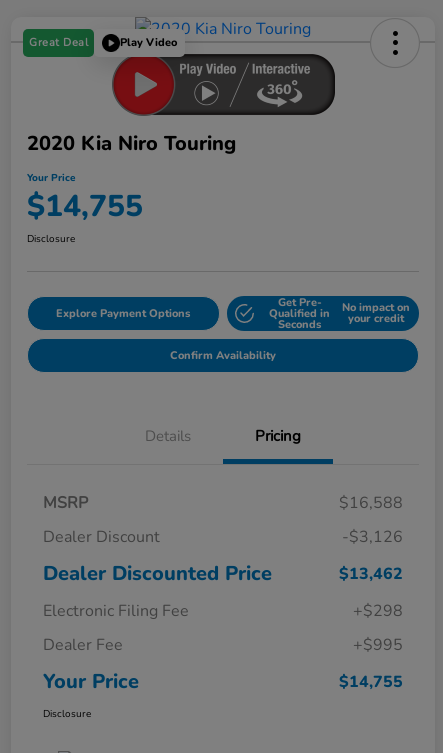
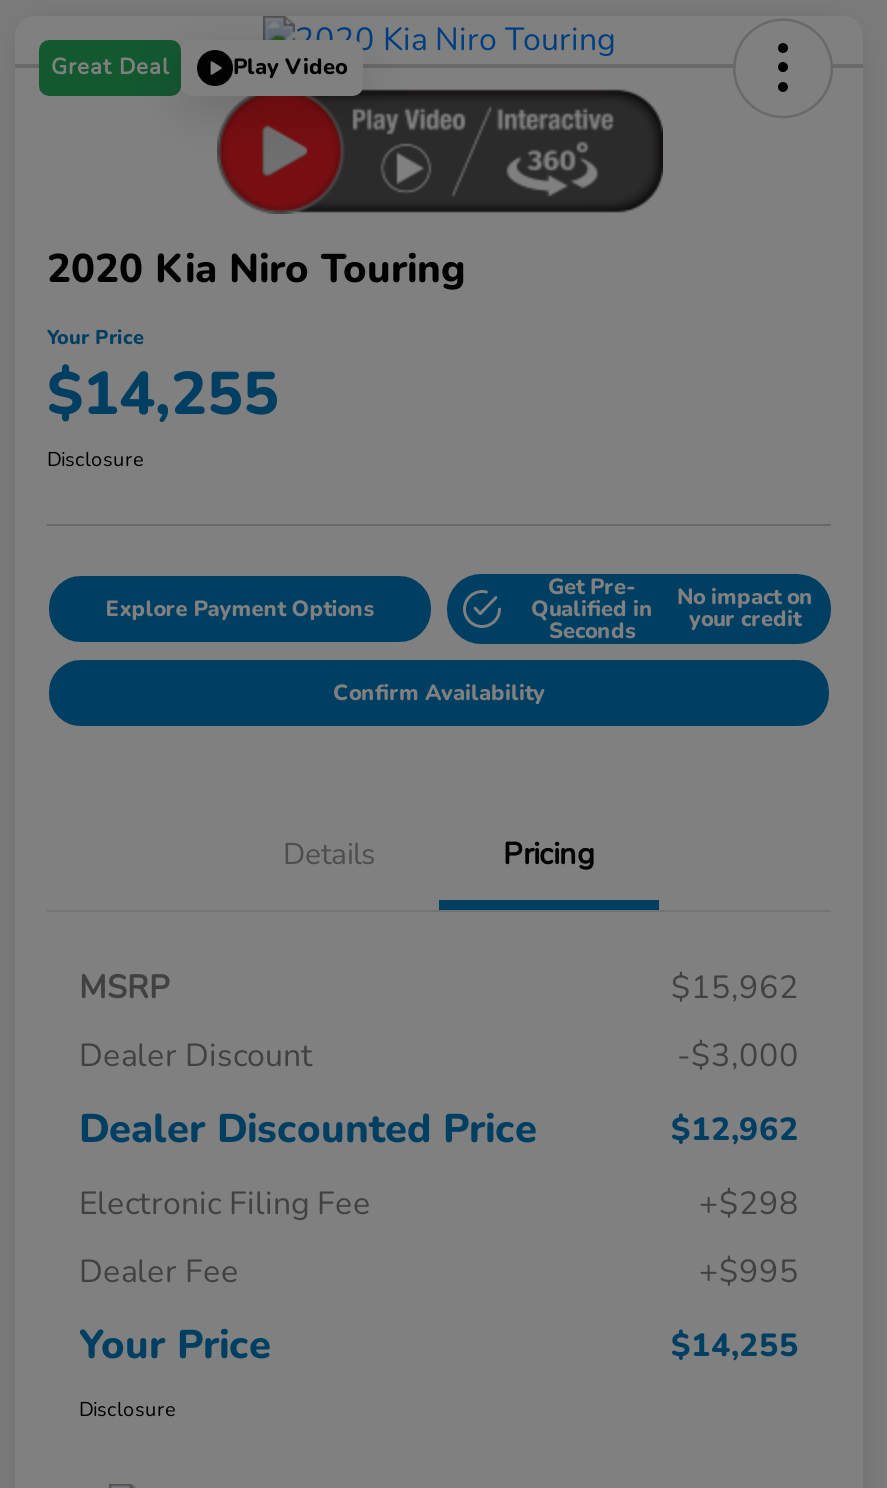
- $14,755
+ $14,255

- $16,588
+ $15,962

- -$3,126
+ -$3,000

- $13,462
+ $12,962

- $14,755
+ $14,255
